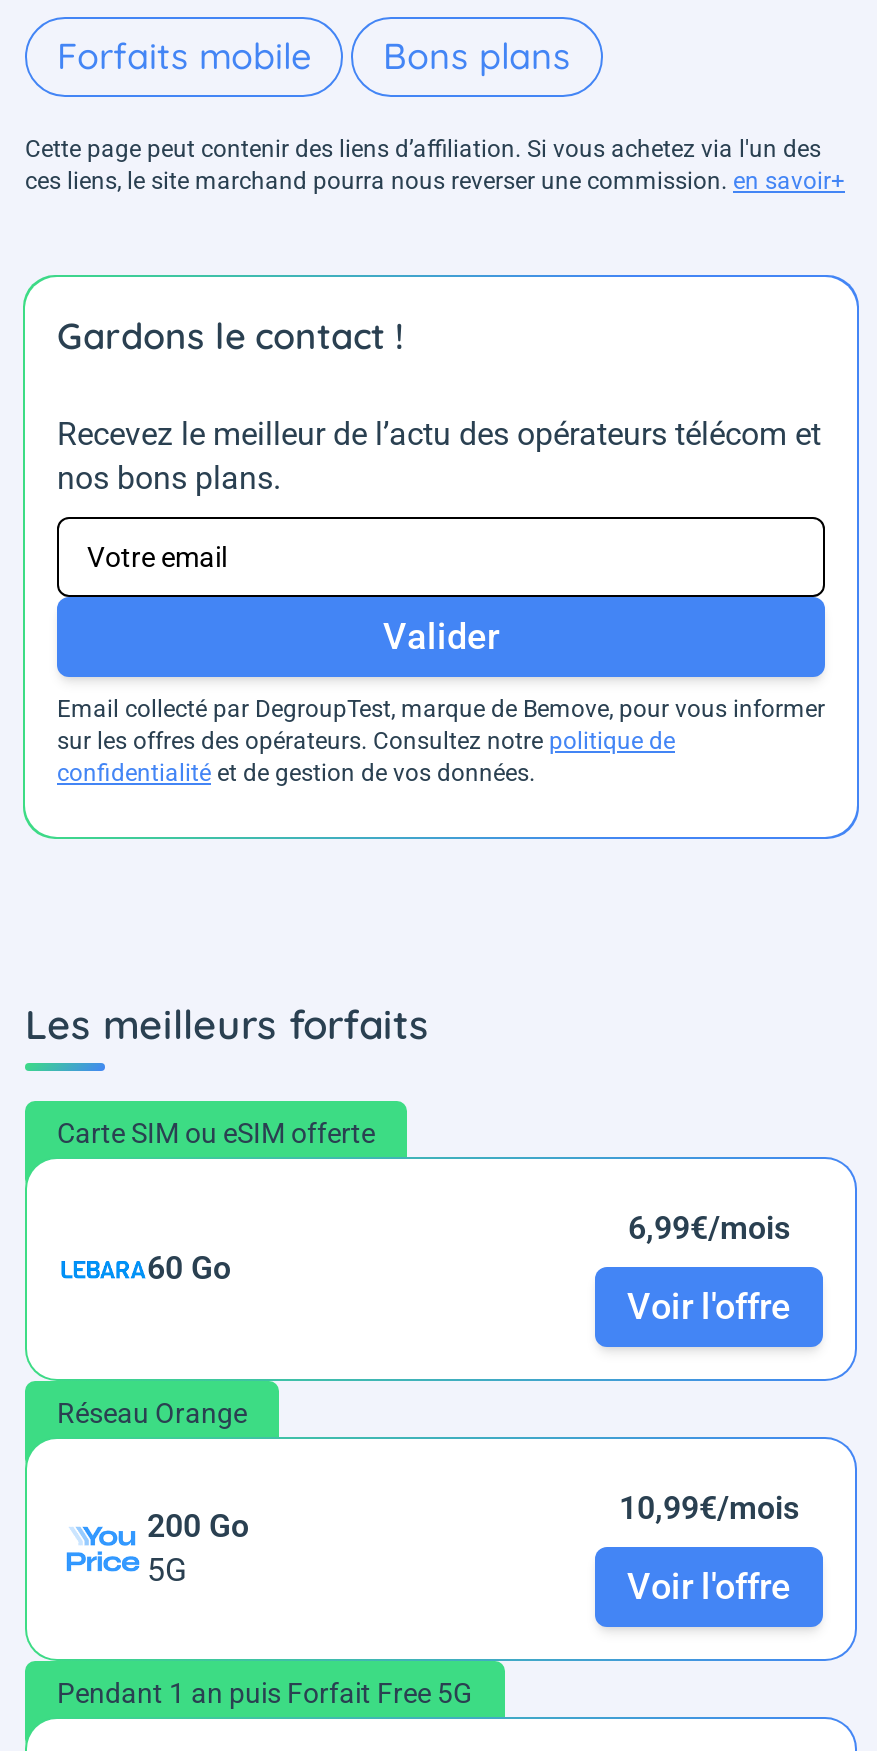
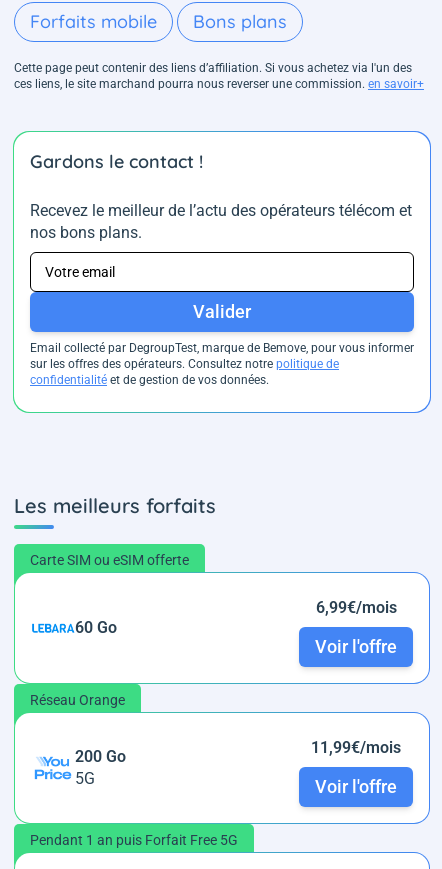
- 10,99€/mois
+ 11,99€/mois
